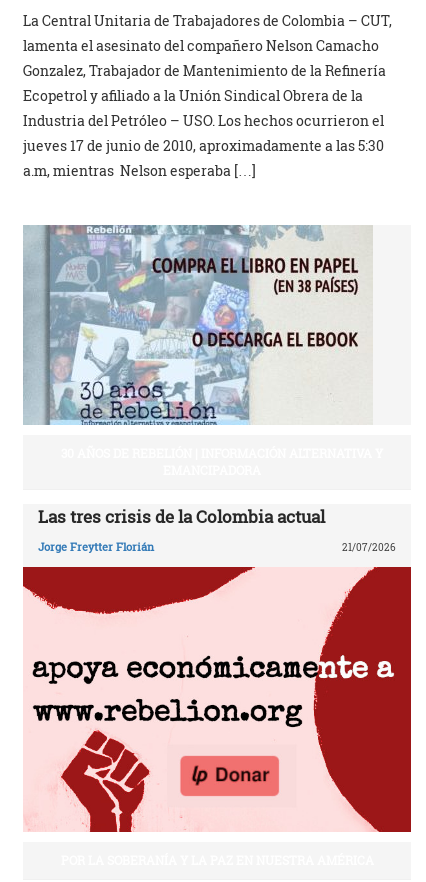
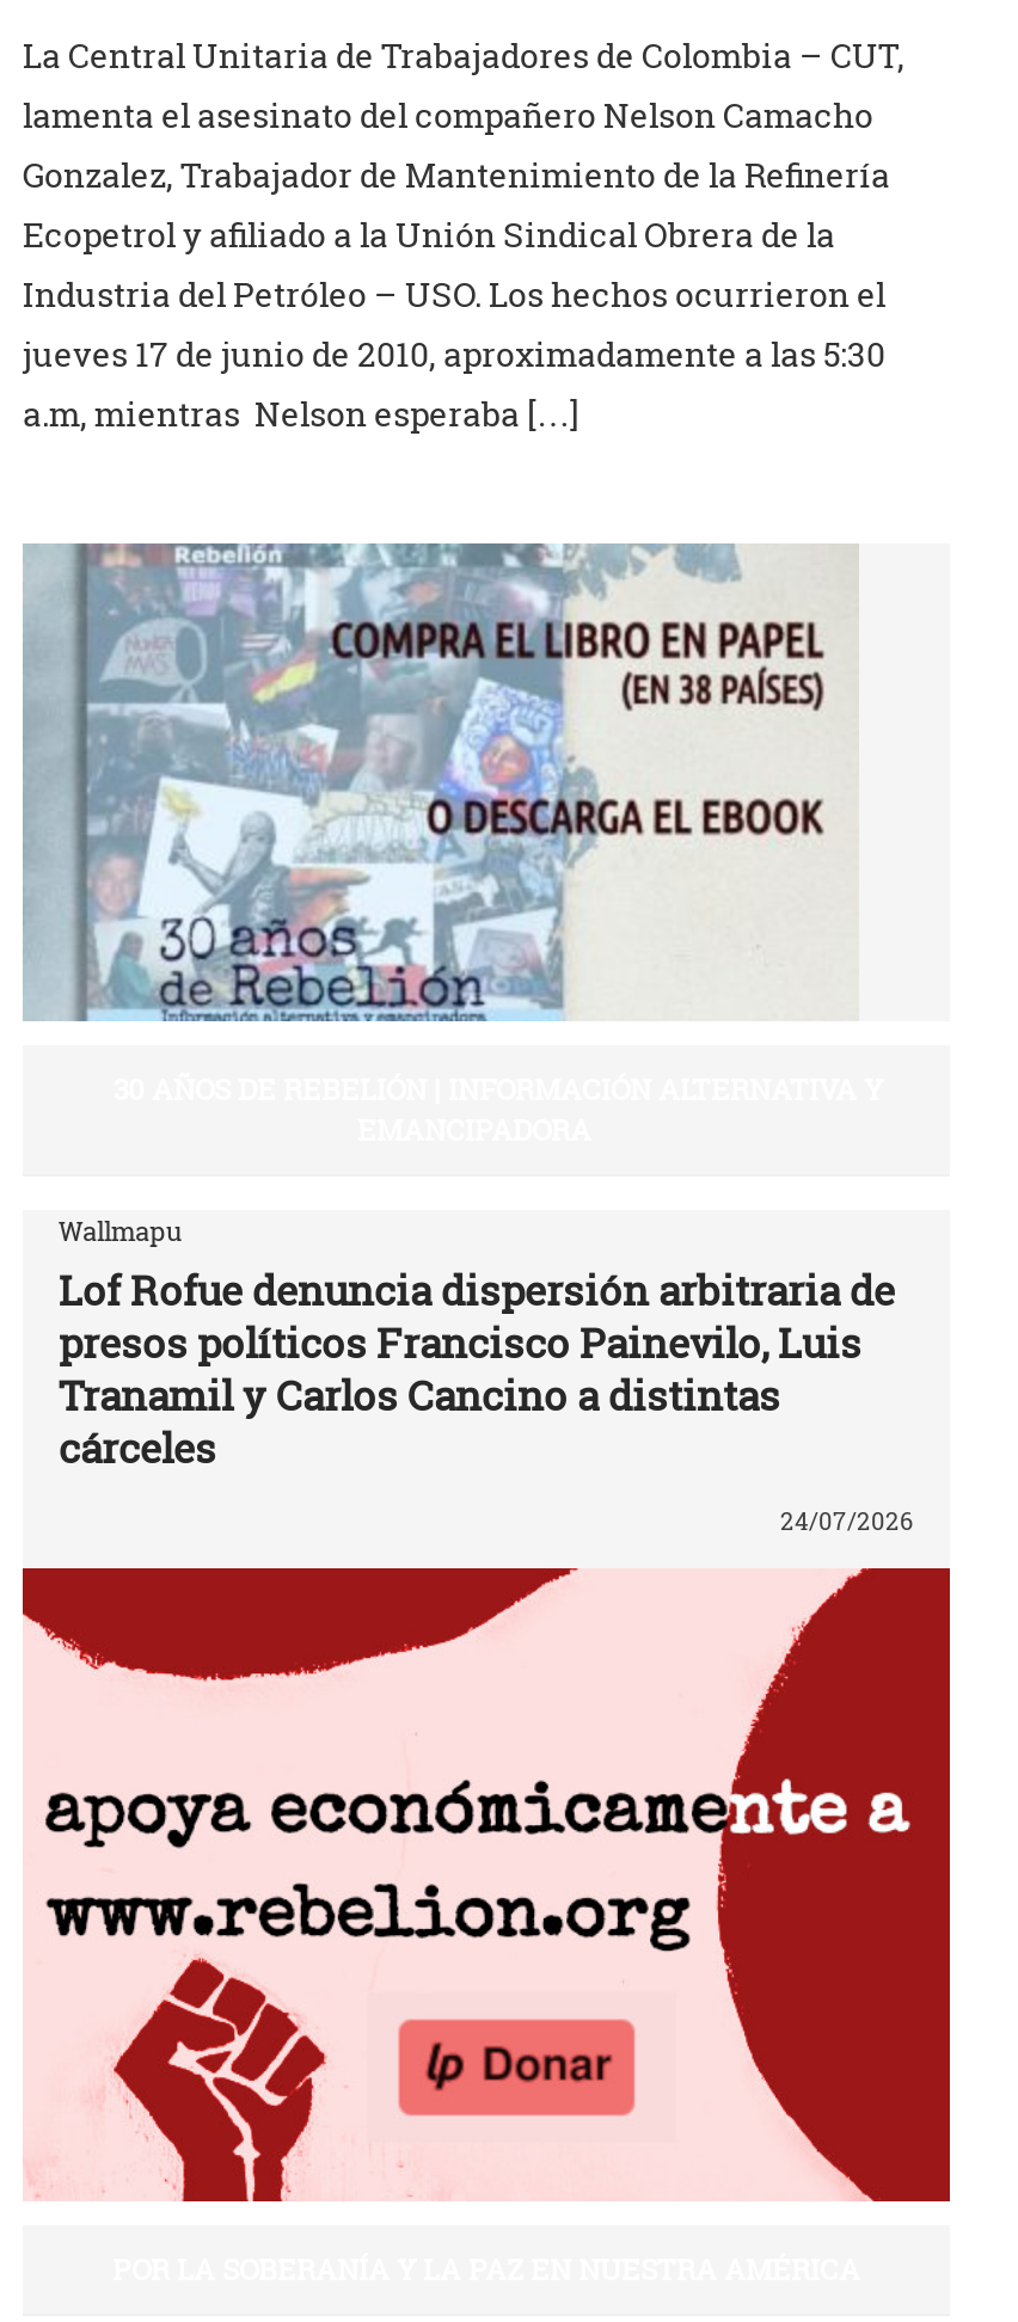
- Las tres crisis de la Colombia actual
+ Wallmapu
+ Lof Rofue denuncia dispersión arbitraria de
+ presos políticos Francisco Painevilo, Luis
+ Tranamil y Carlos Cancino a distintas
+ cárceles

- Jorge Freytter Florián
- 21/07/2026
+ 24/07/2026
